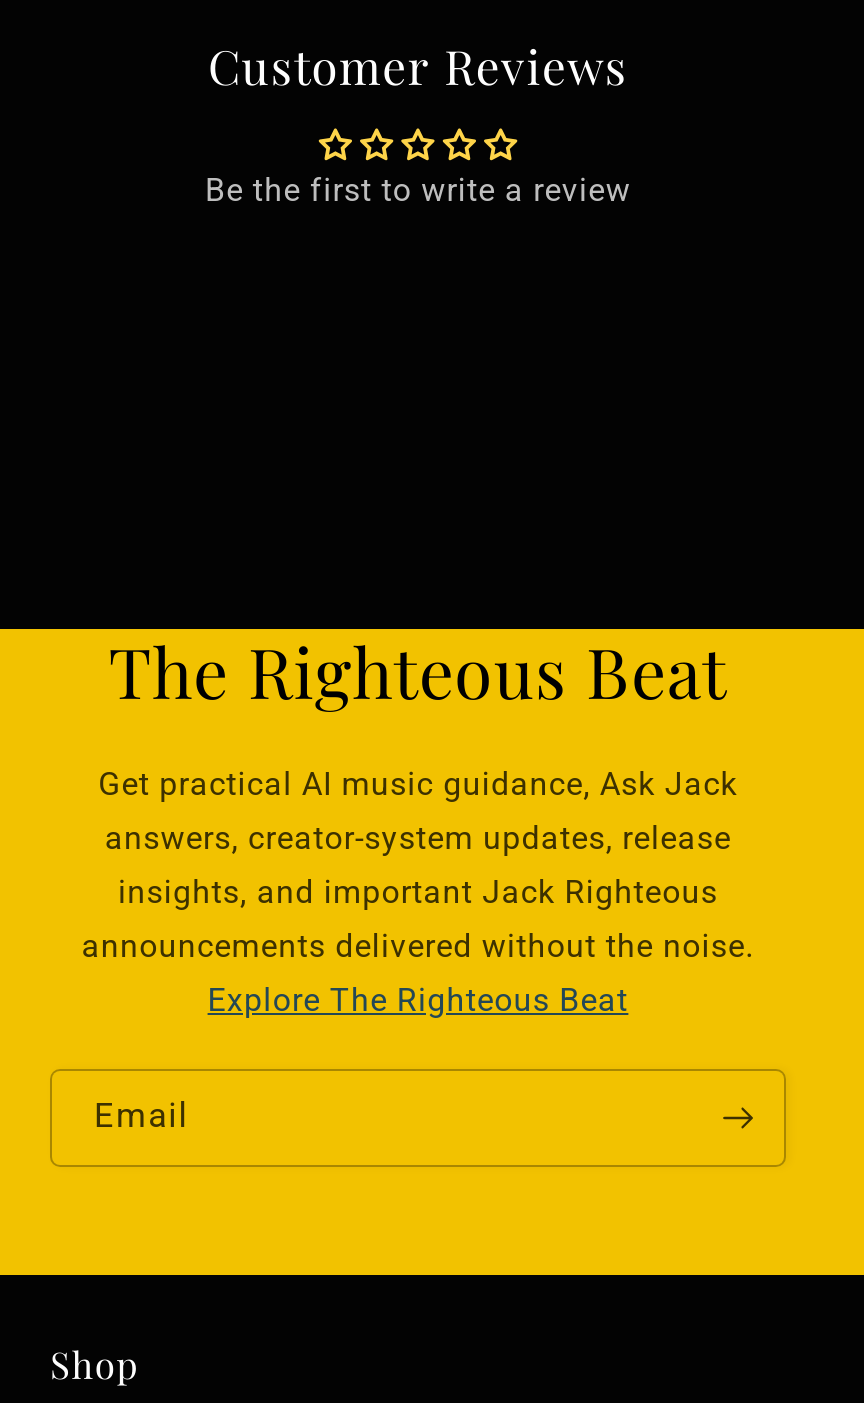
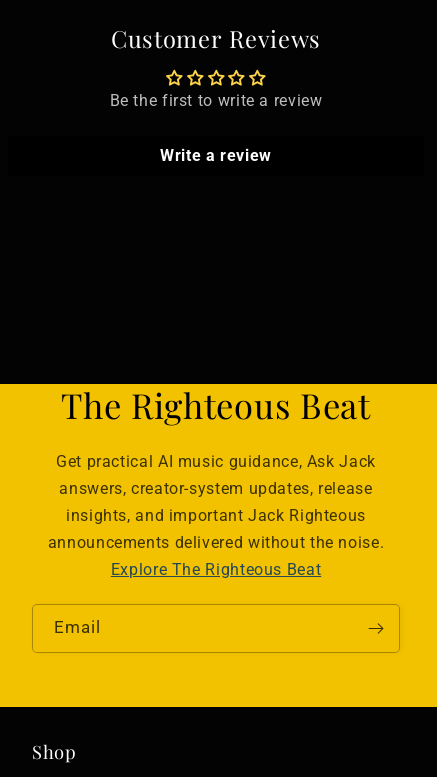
+ Write a review
